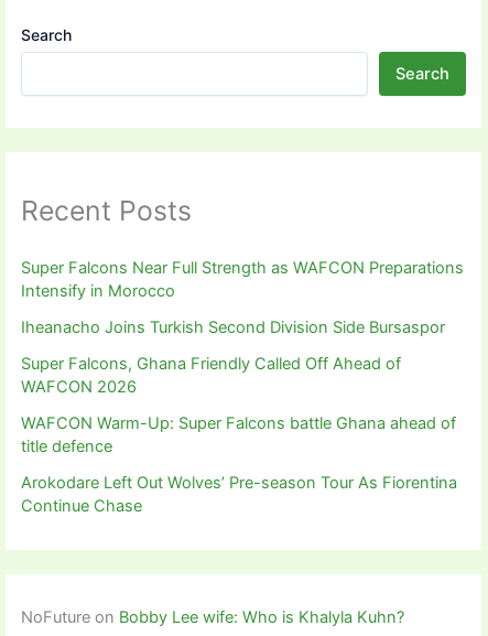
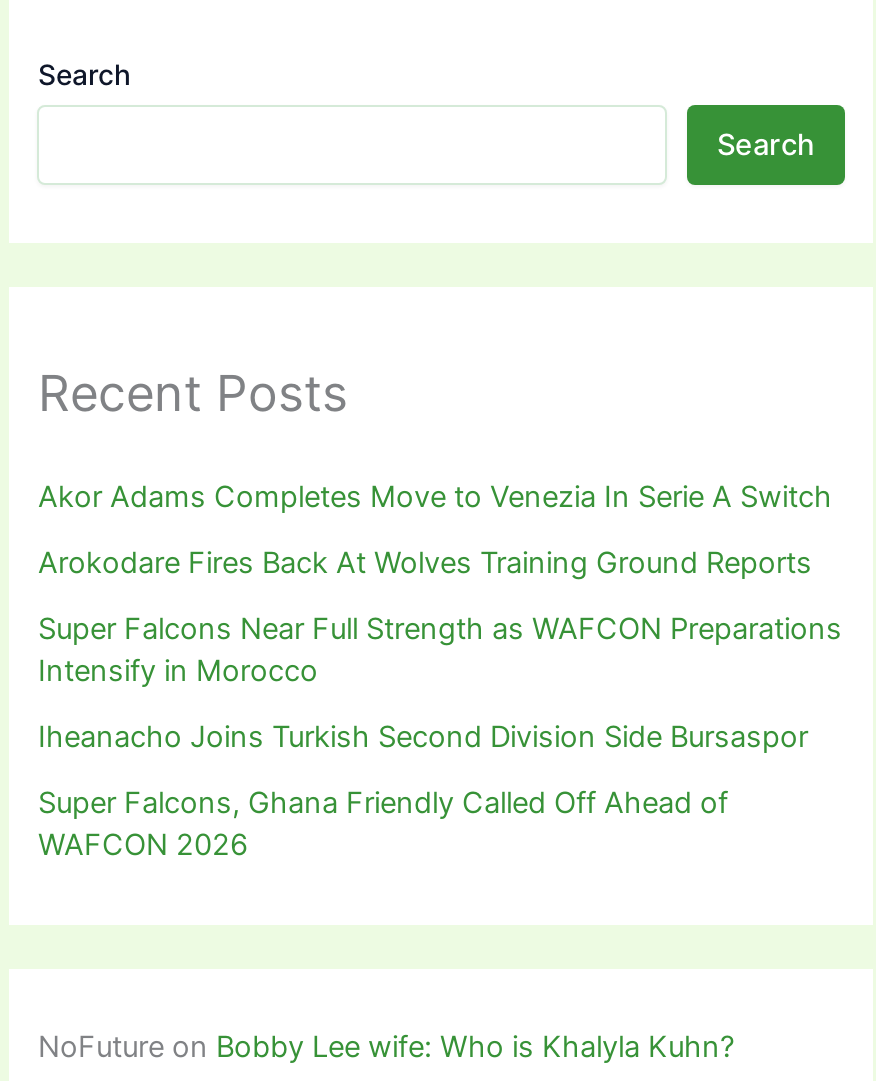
+ Akor Adams Completes Move to Venezia In Serie A Switch
+ Arokodare Fires Back At Wolves Training Ground Reports

moved down: Super Falcons Near Full Strength as WAFCON Preparations | Intensify in Morocco | Iheanacho Joins Turkish Second Division Side Bursaspor | Super Falcons, Ghana Friendly Called Off Ahead of | WAFCON 2026

- WAFCON Warm-Up: Super Falcons battle Ghana ahead of
- title defence
- Arokodare Left Out Wolves’ Pre-season Tour As Fiorentina
- Continue Chase
